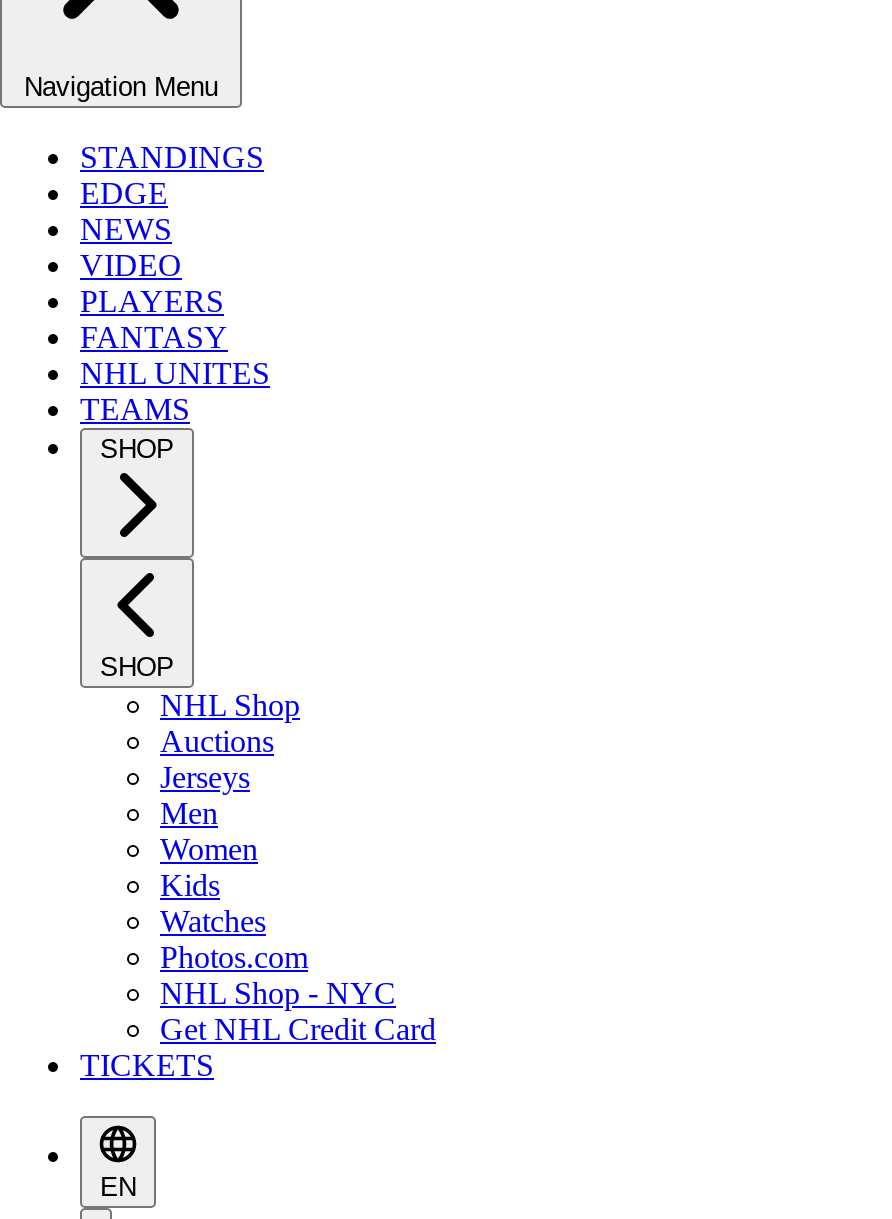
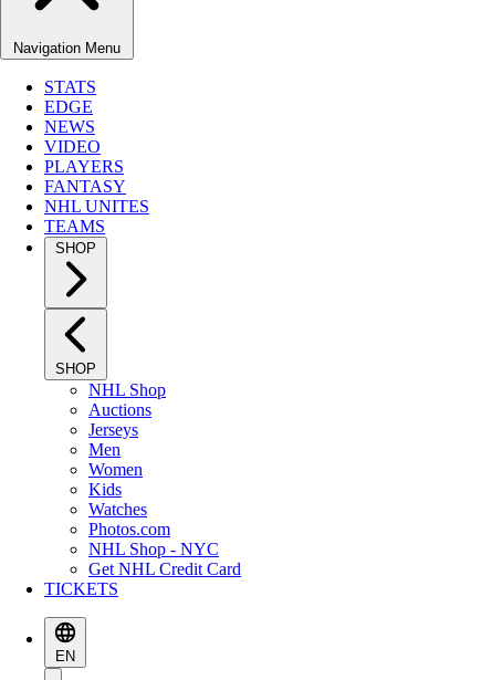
- STANDINGS
+ STATS
